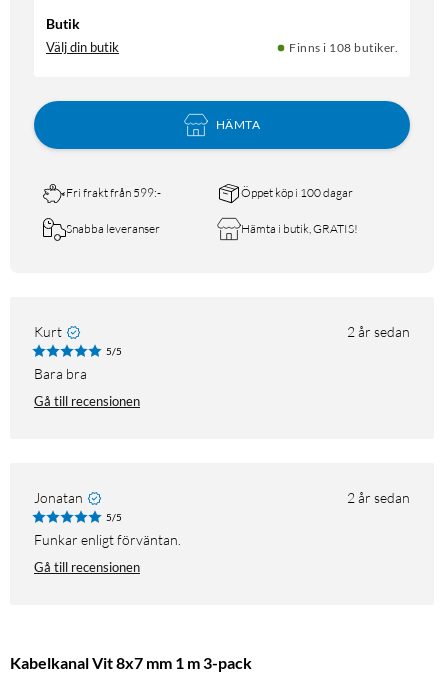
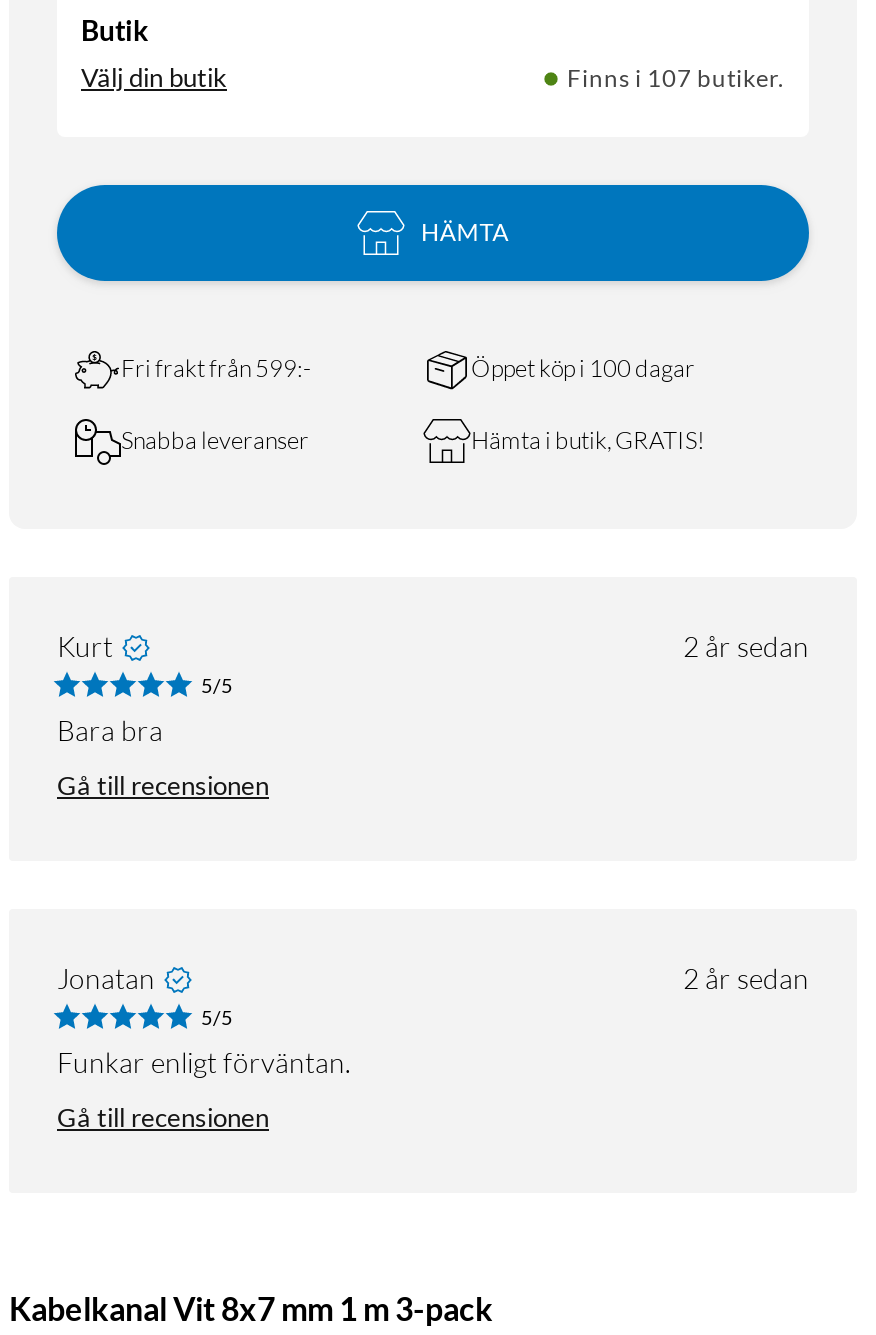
- Finns i 108 butiker.
+ Finns i 107 butiker.
